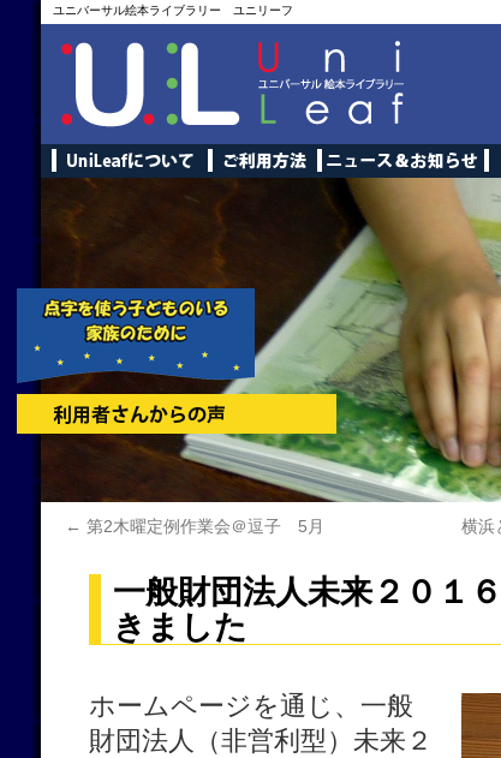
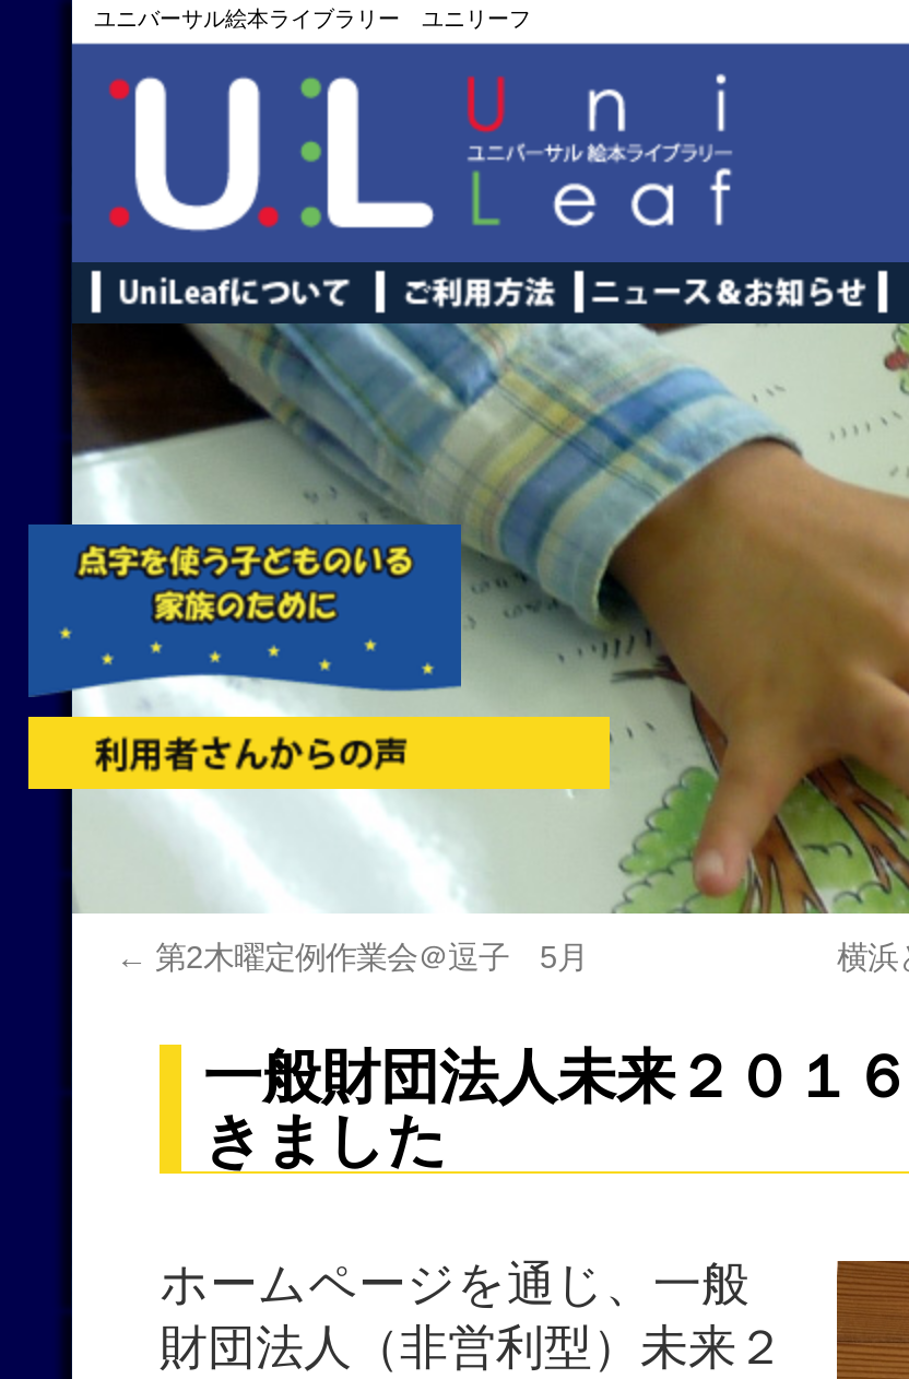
- [image]
+ [image]
